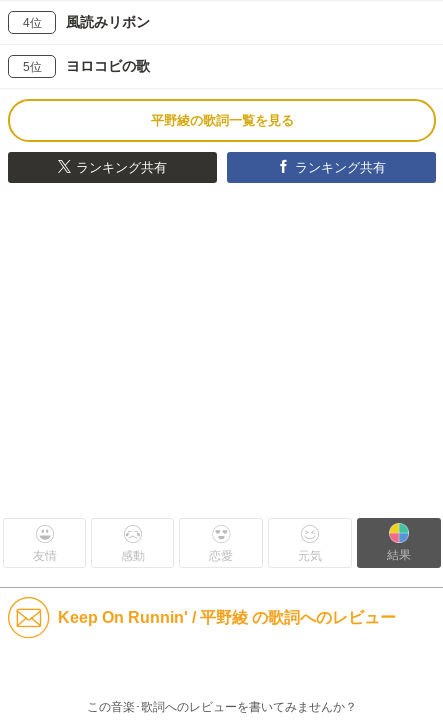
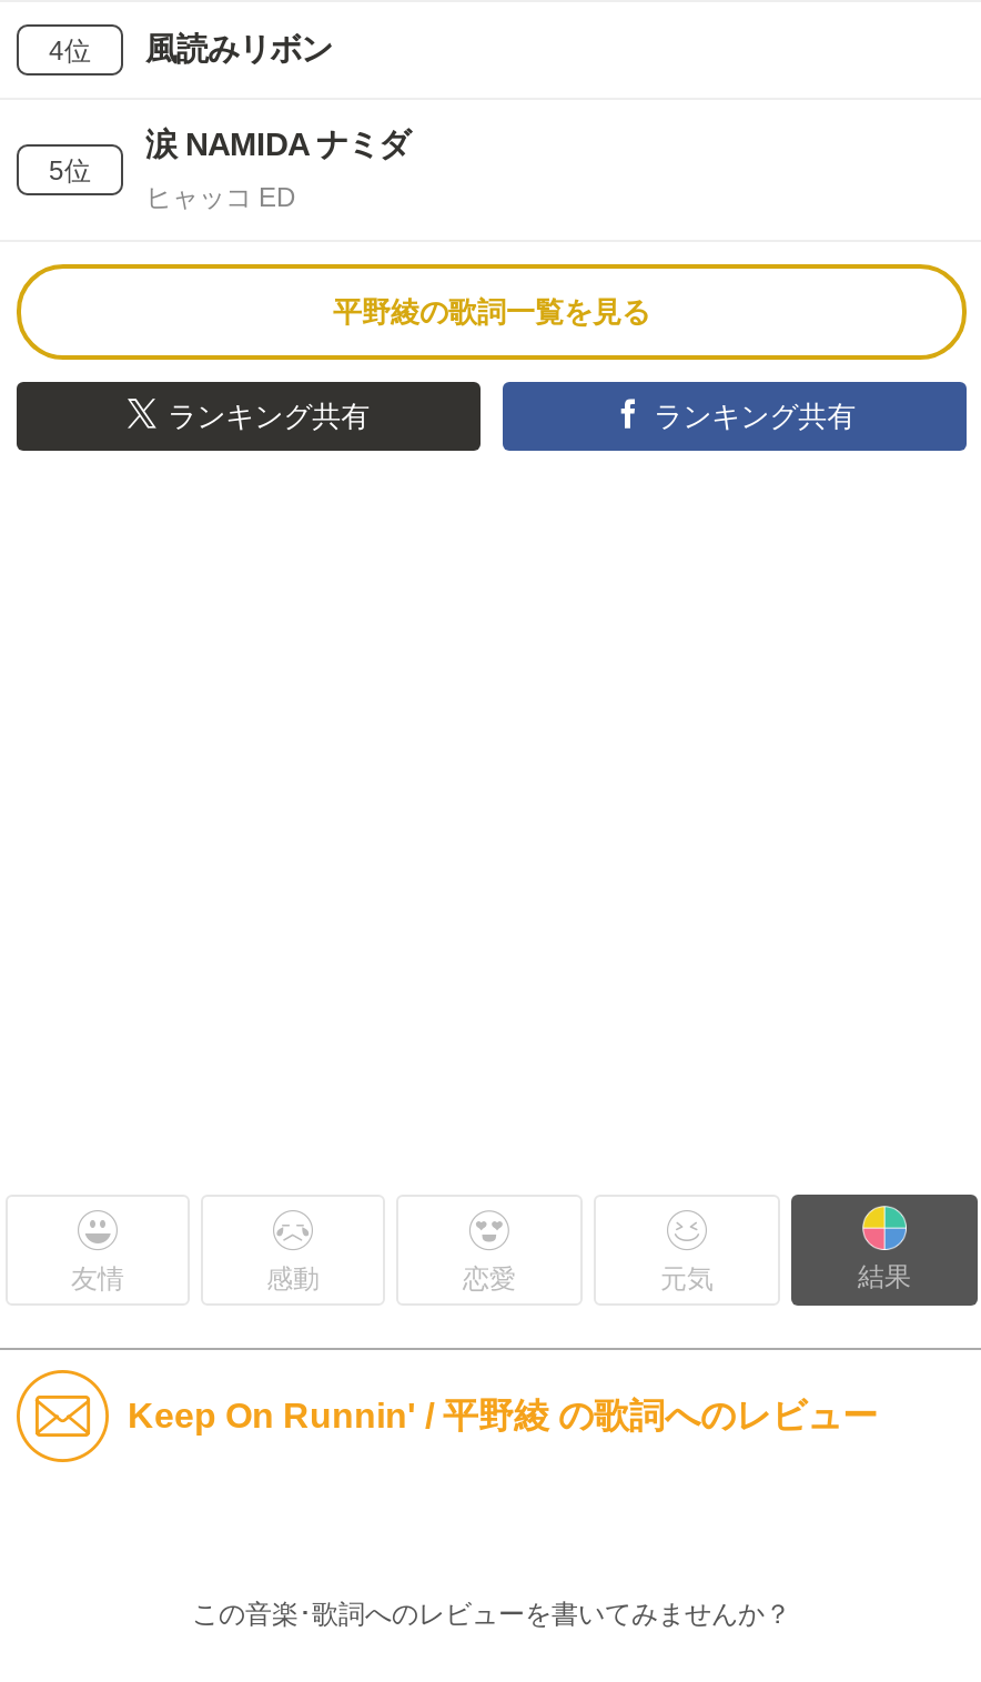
- ヨロコビの歌
+ 涙 NAMIDA ナミダ
+ ヒャッコ ED
